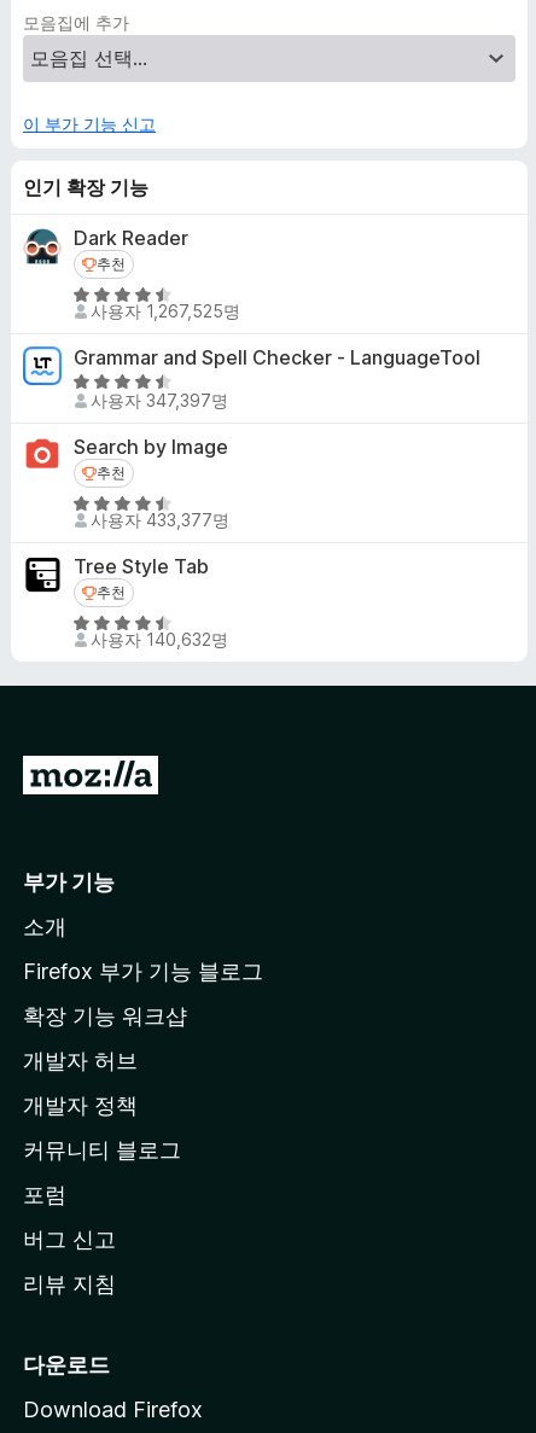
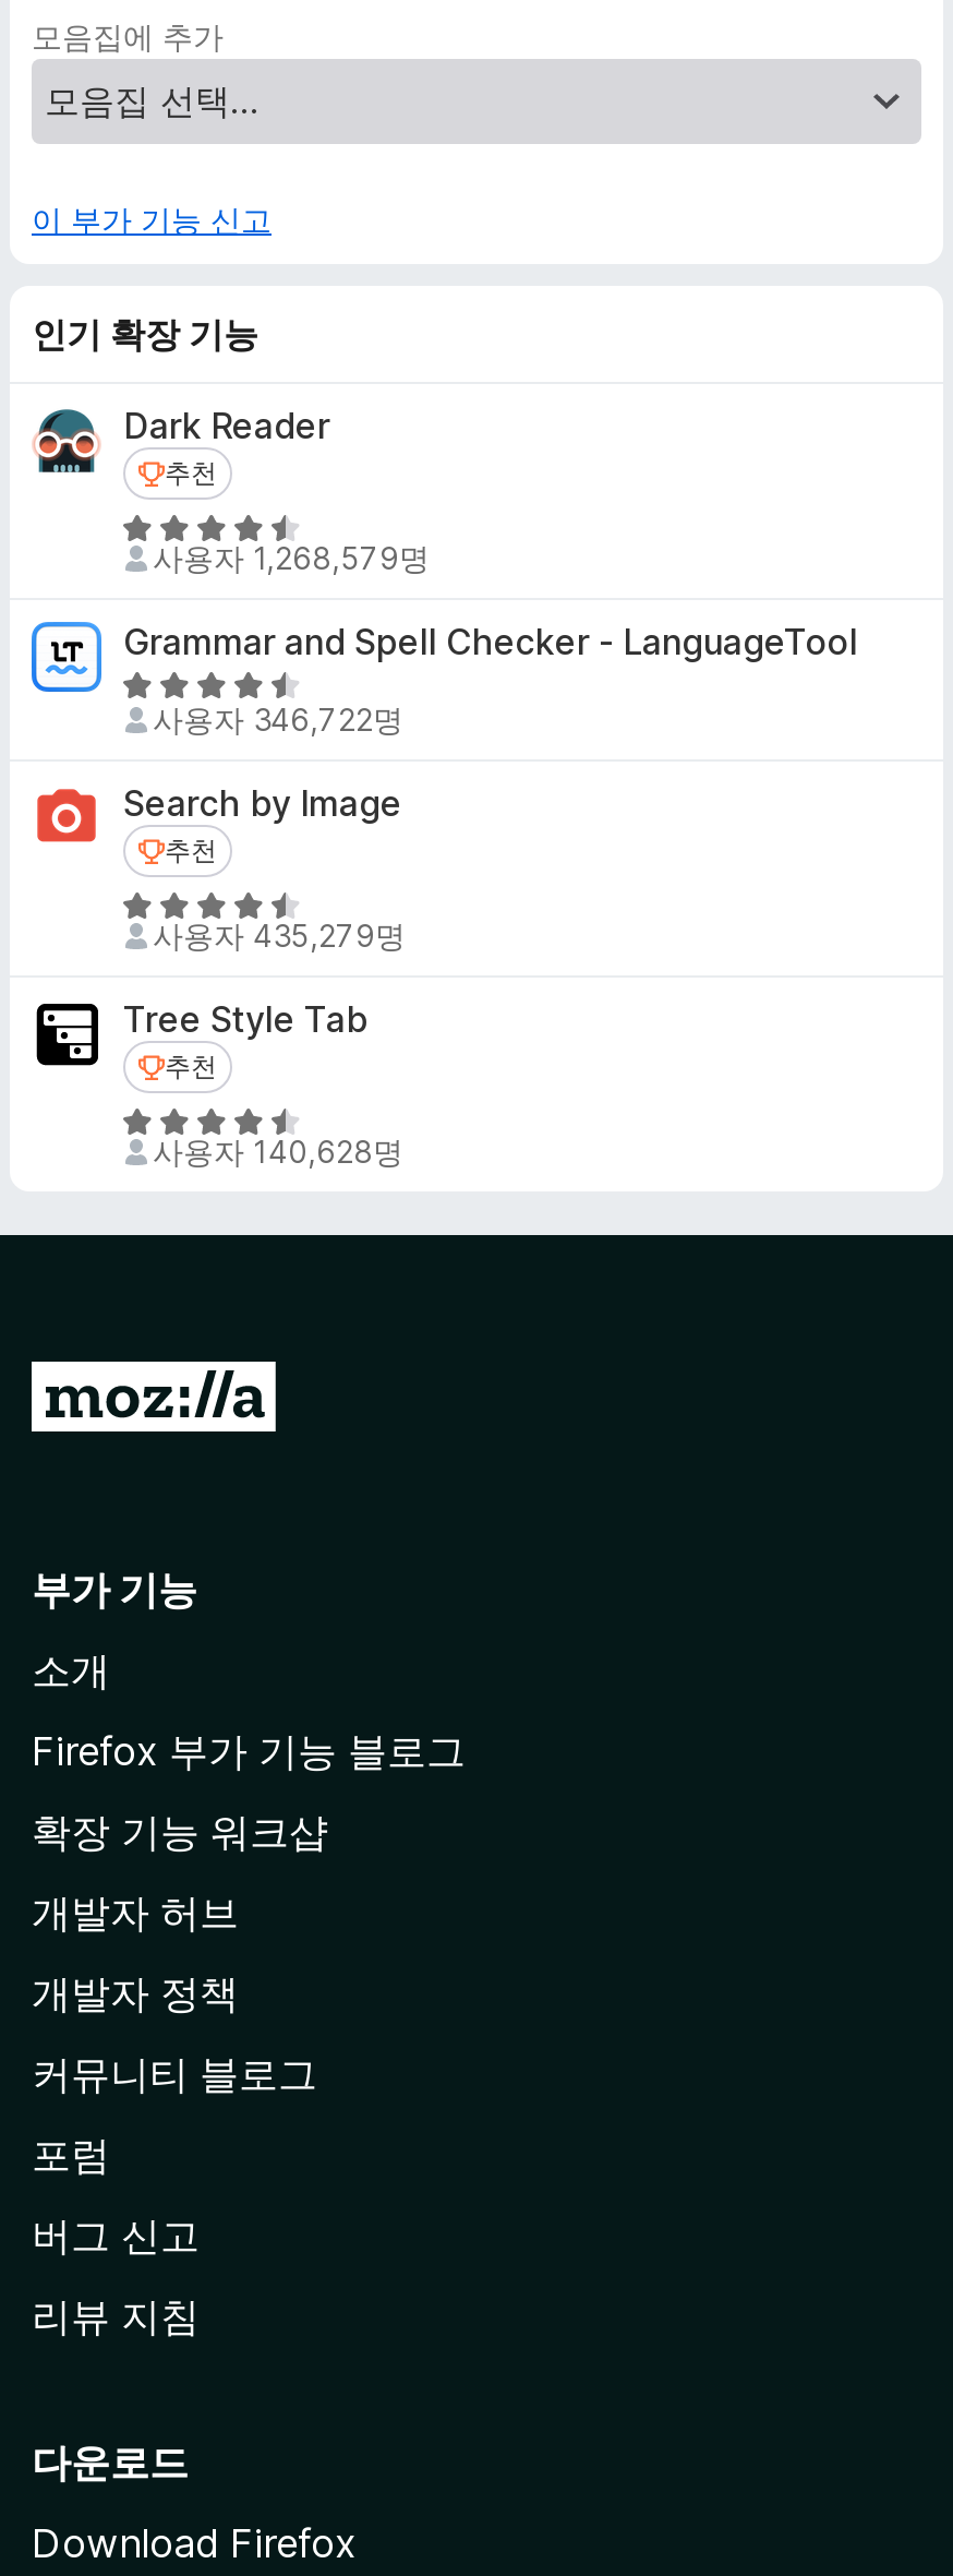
- 사용자 1,267,525명
+ 사용자 1,268,579명

- 사용자 347,397명
+ 사용자 346,722명

- 사용자 433,377명
+ 사용자 435,279명

- 사용자 140,632명
+ 사용자 140,628명
